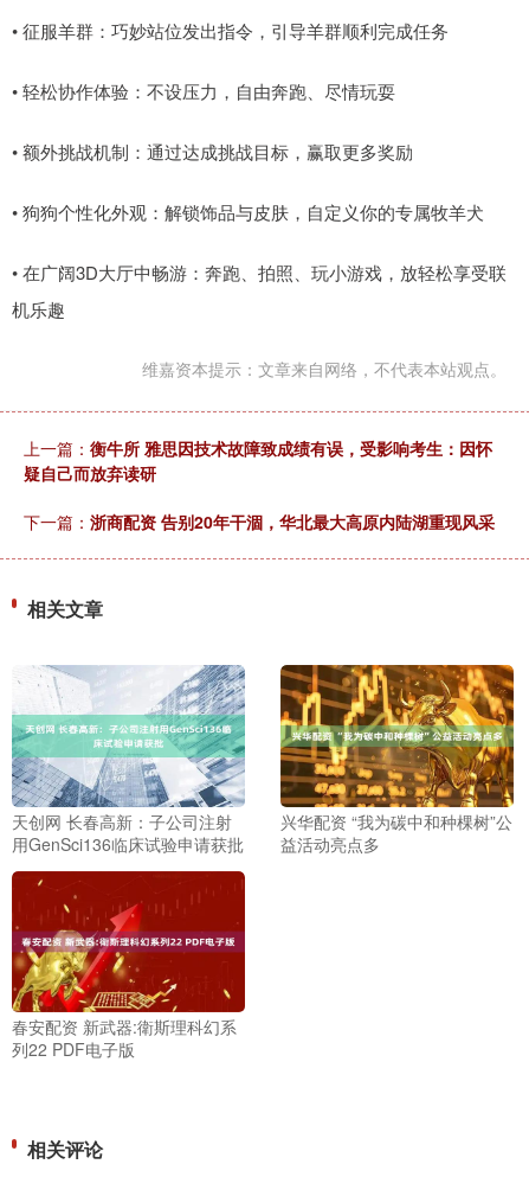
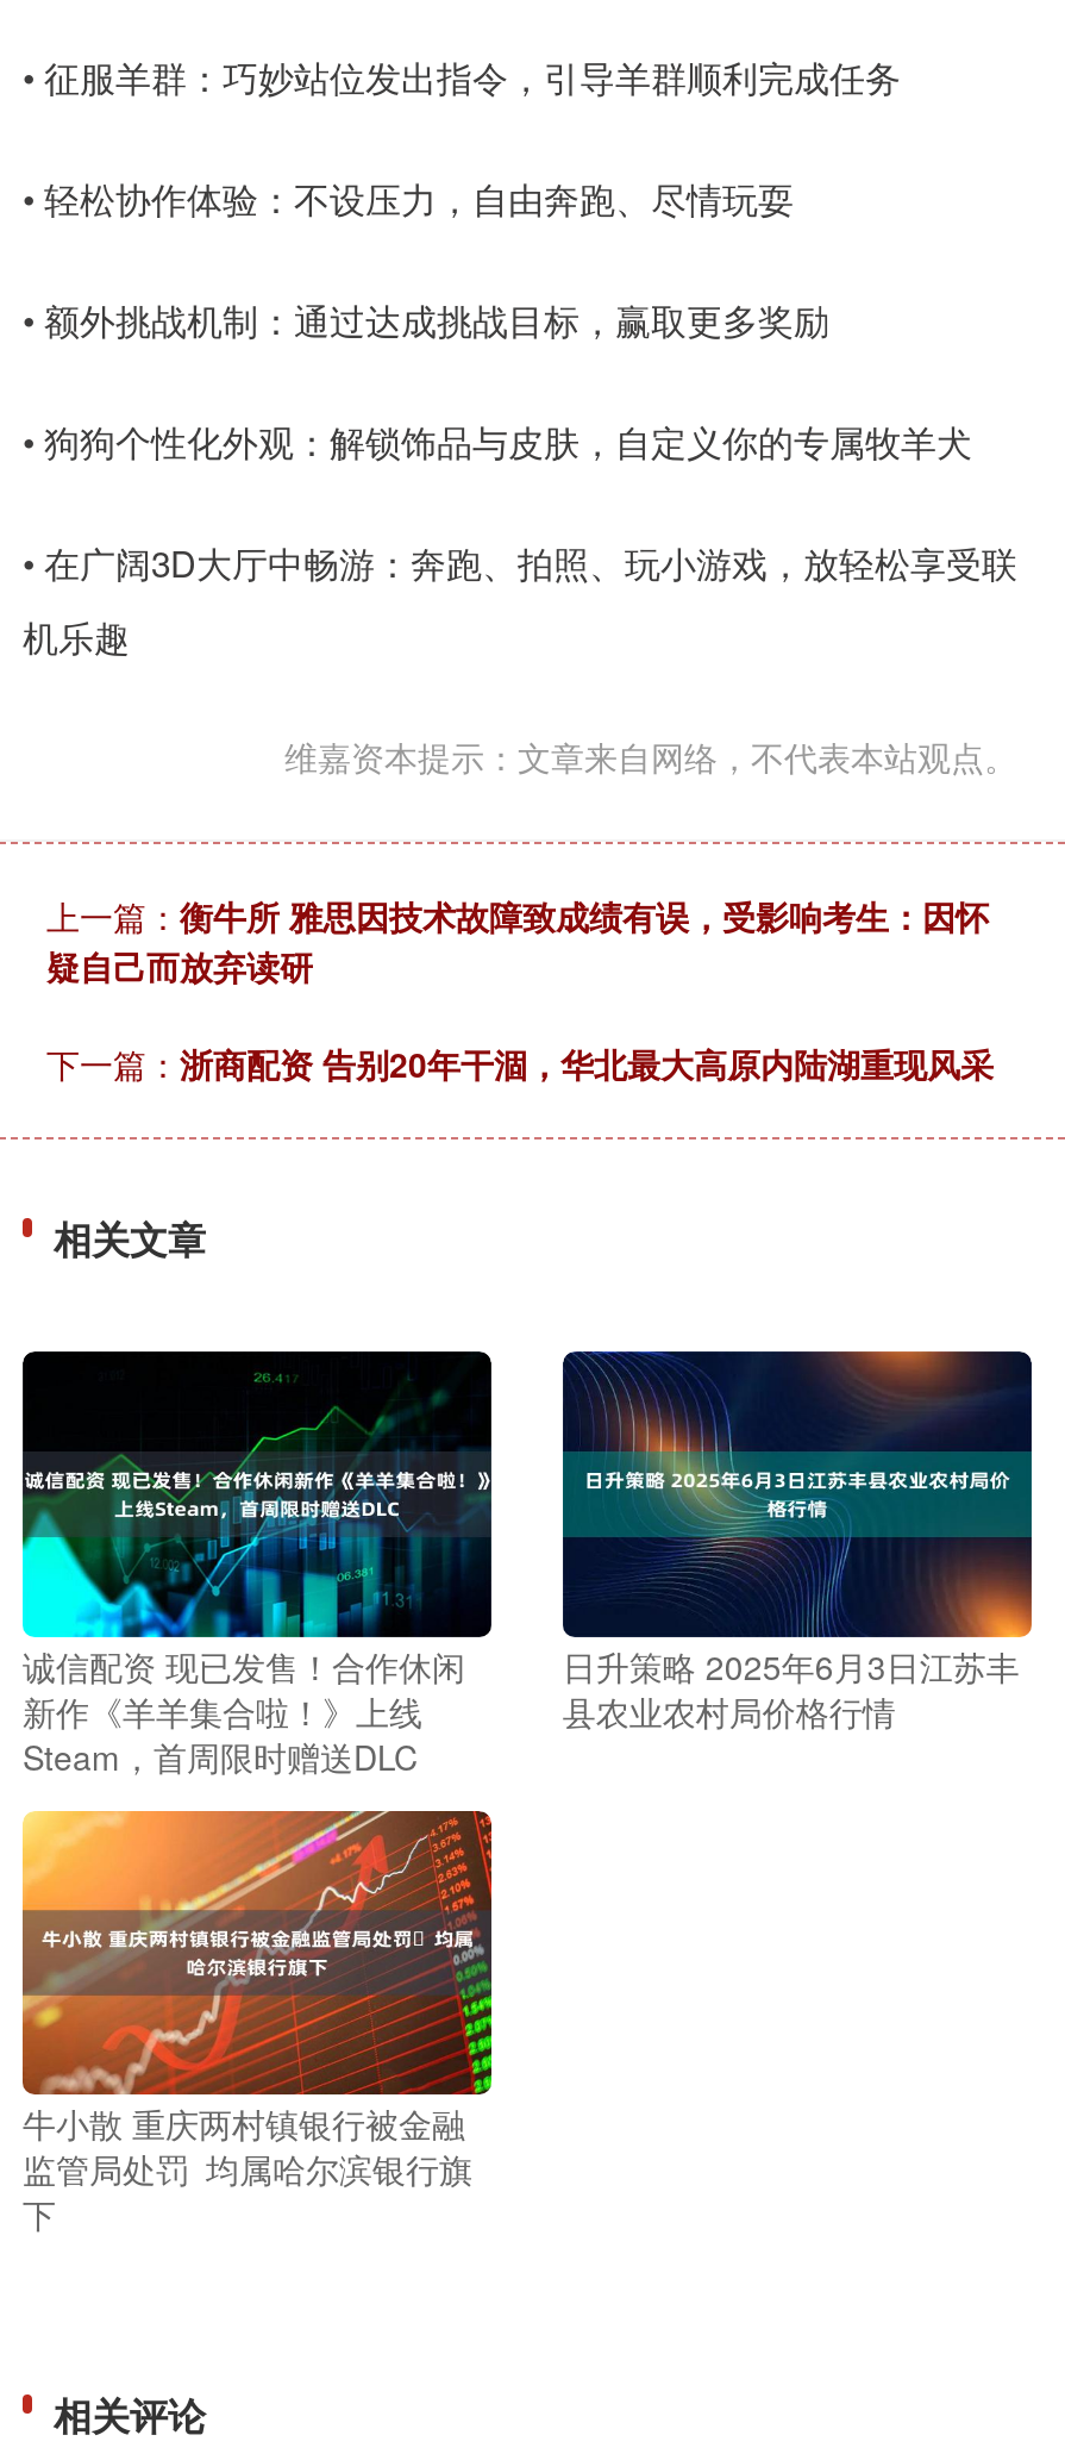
- [image]
+ [image]

- [image]
+ [image]

- 天创网 长春高新：子公司注射
- 用GenSci136临床试验申请获批
+ 诚信配资 现已发售！合作休闲
+ 新作《羊羊集合啦！》上线
+ Steam，首周限时赠送DLC

- 兴华配资 “我为碳中和种棵树”公
- 益活动亮点多
+ 日升策略 2025年6月3日江苏丰
+ 县农业农村局价格行情

- [image]
- 春安配资 新武器:衛斯理科幻系
- 列22 PDF电子版
+ [image]
+ 牛小散 重庆两村镇银行被金融
+ 监管局处罚 均属哈尔滨银行旗
+ 下
